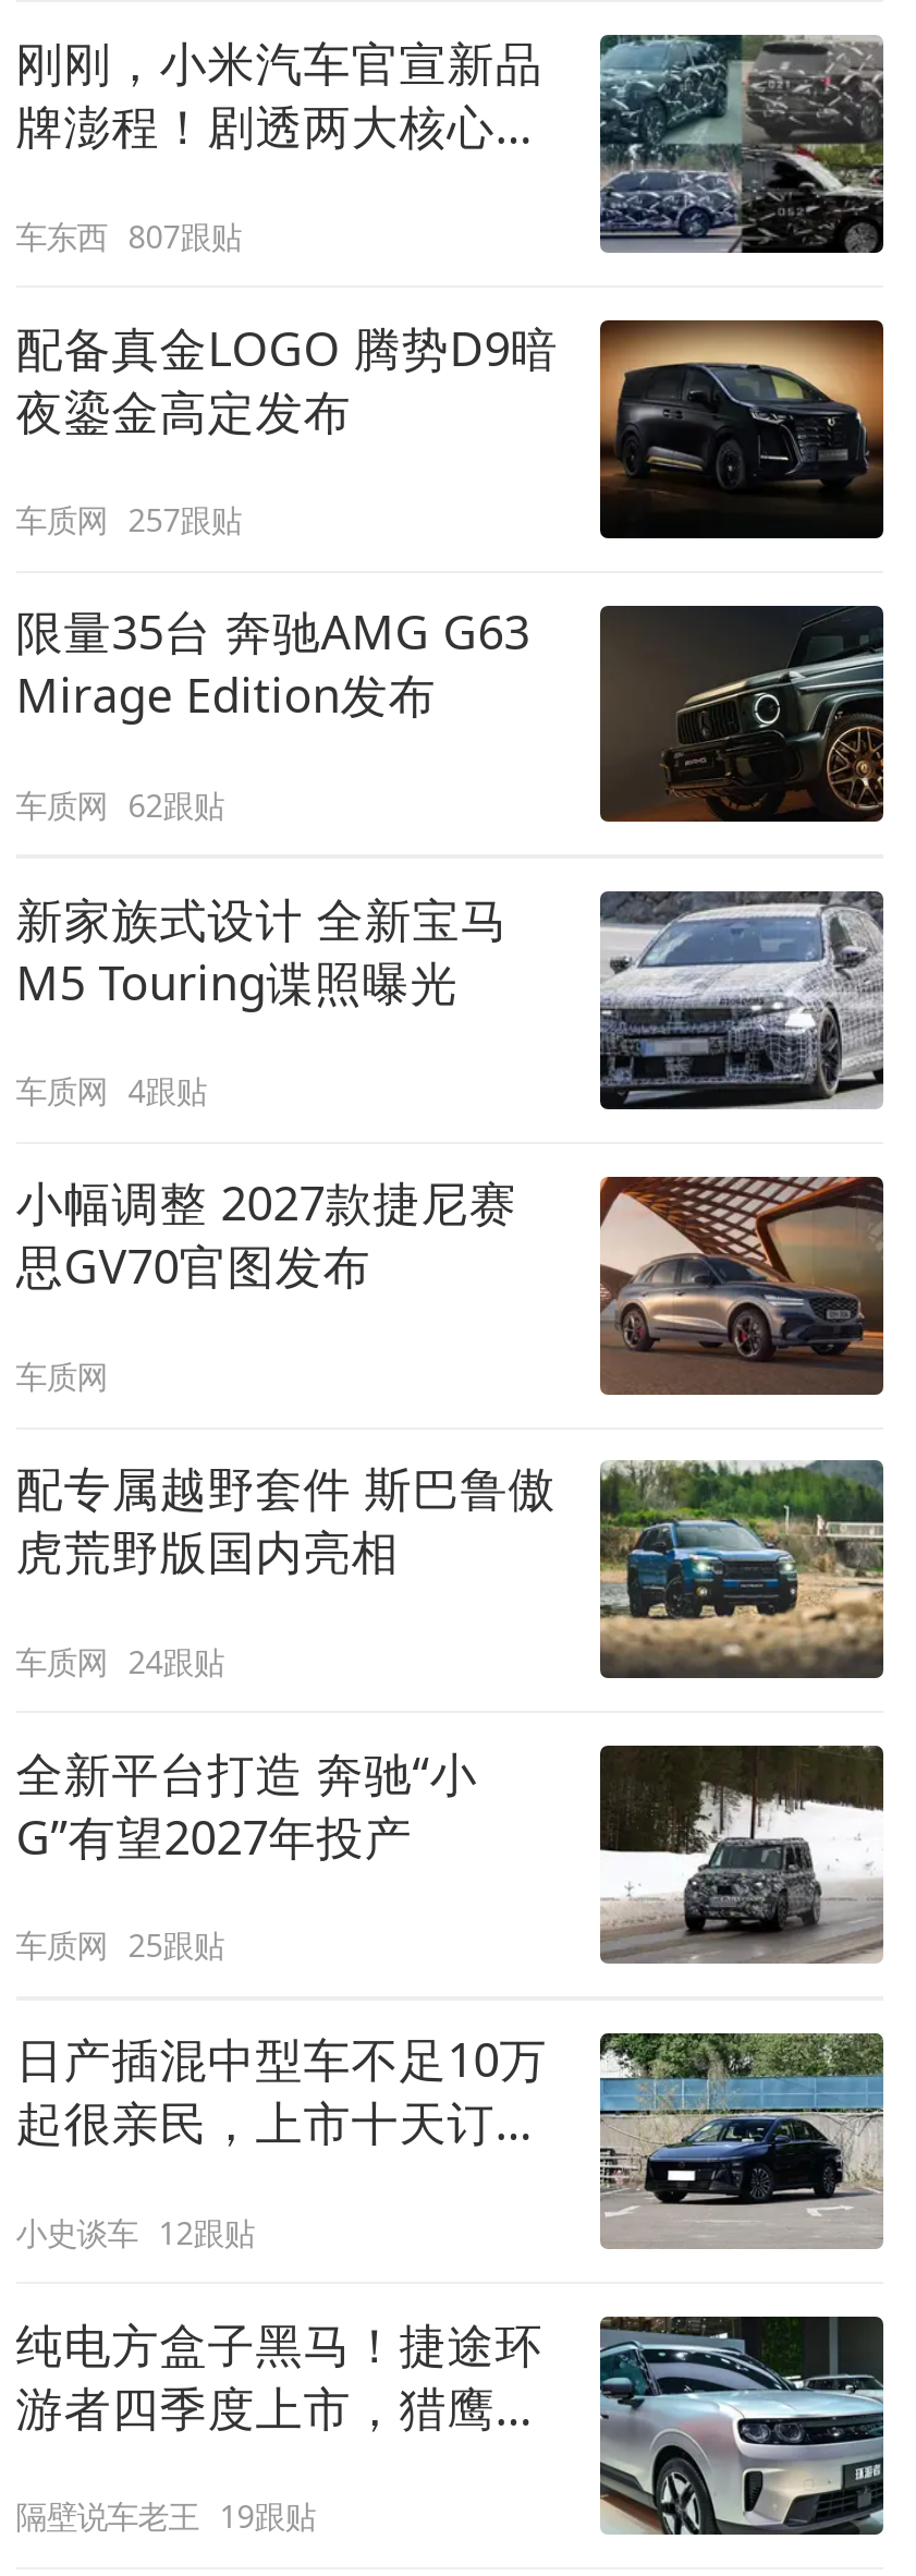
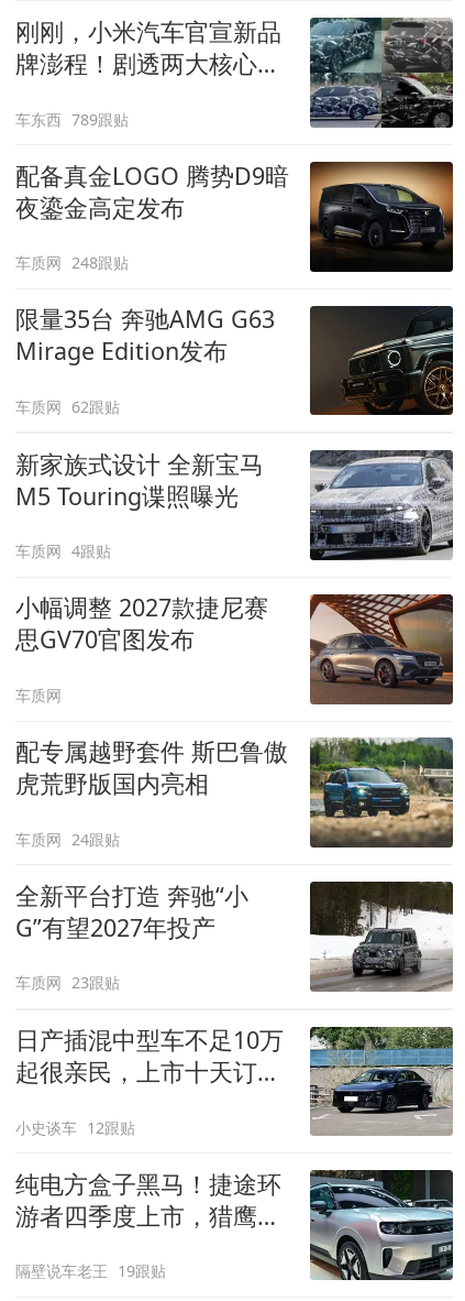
- 车东西 807跟贴
+ 车东西 789跟贴

- 车质网 257跟贴
+ 车质网 248跟贴

- 车质网 25跟贴
+ 车质网 23跟贴
